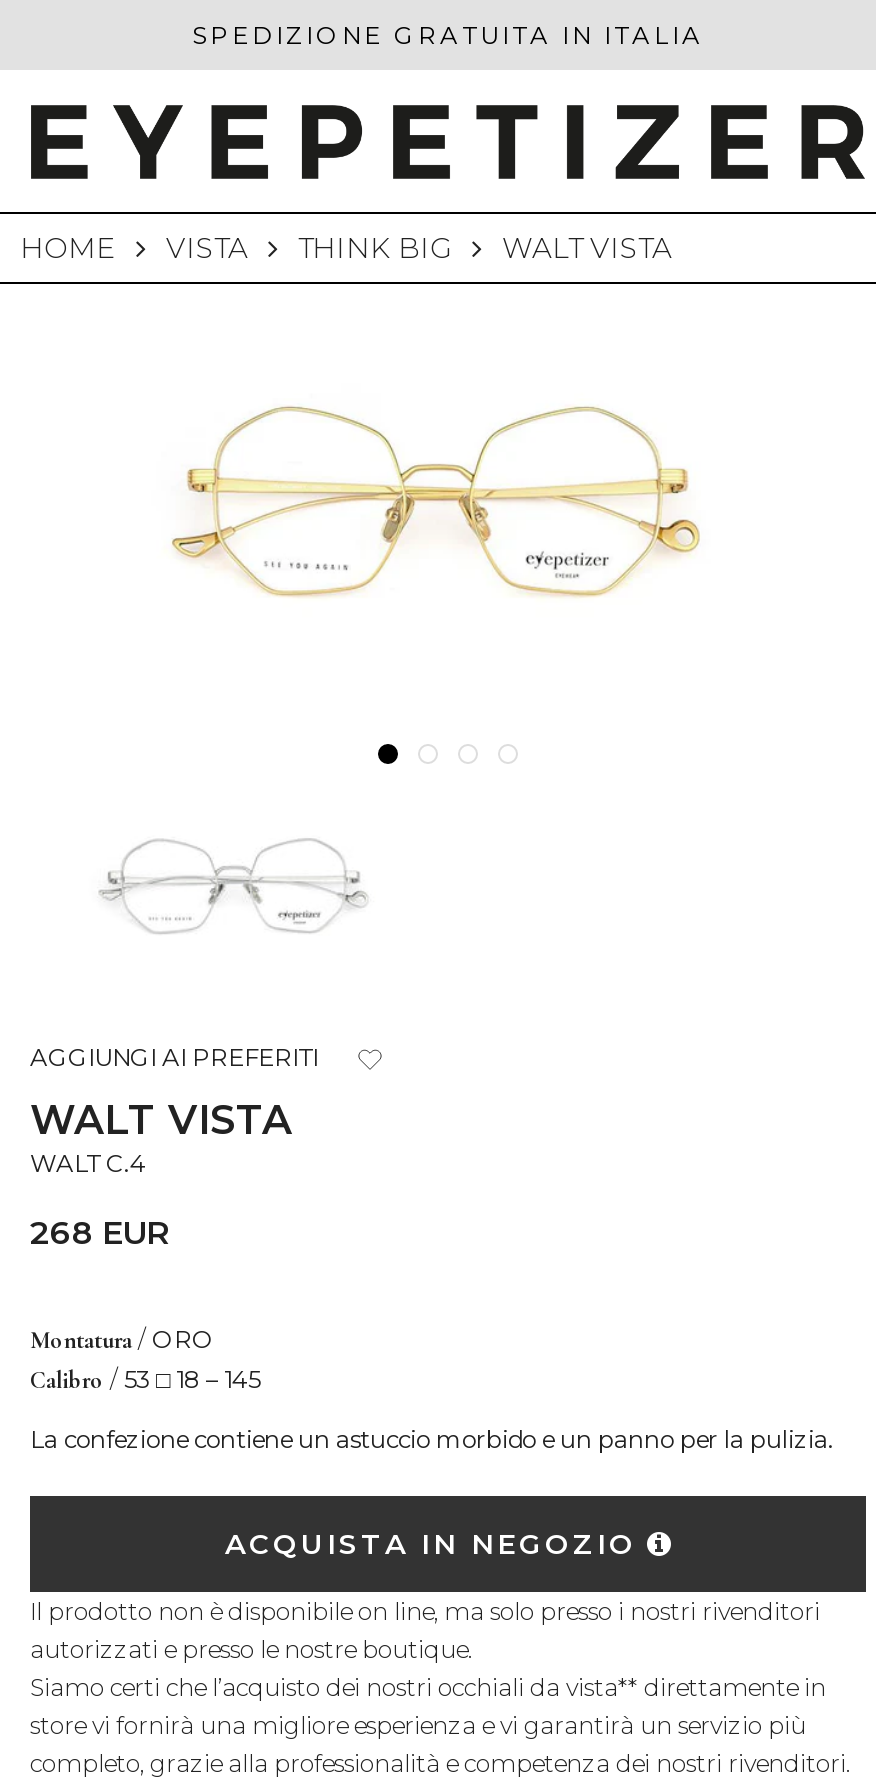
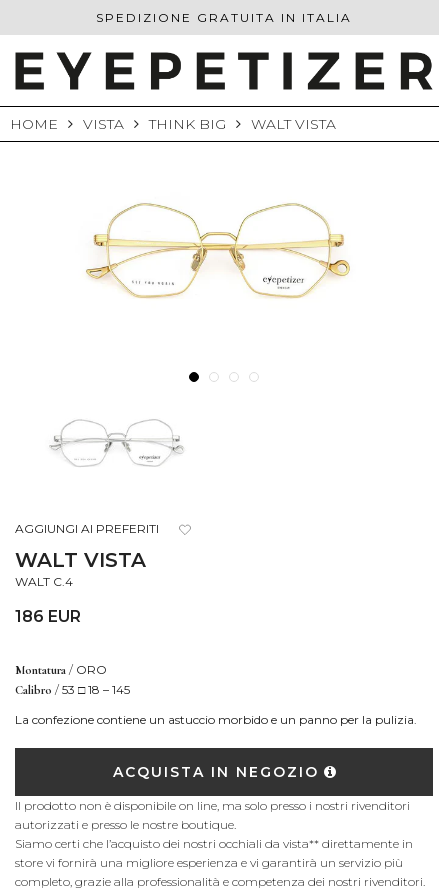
- 268 EUR
+ 186 EUR
